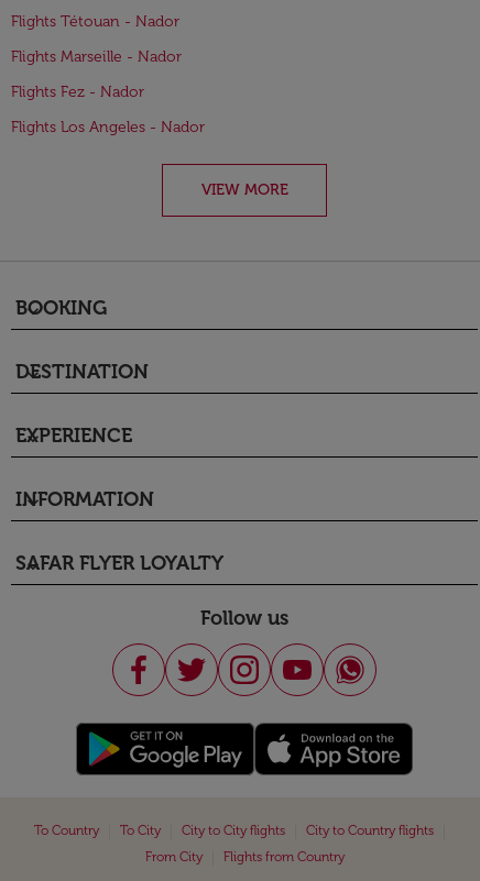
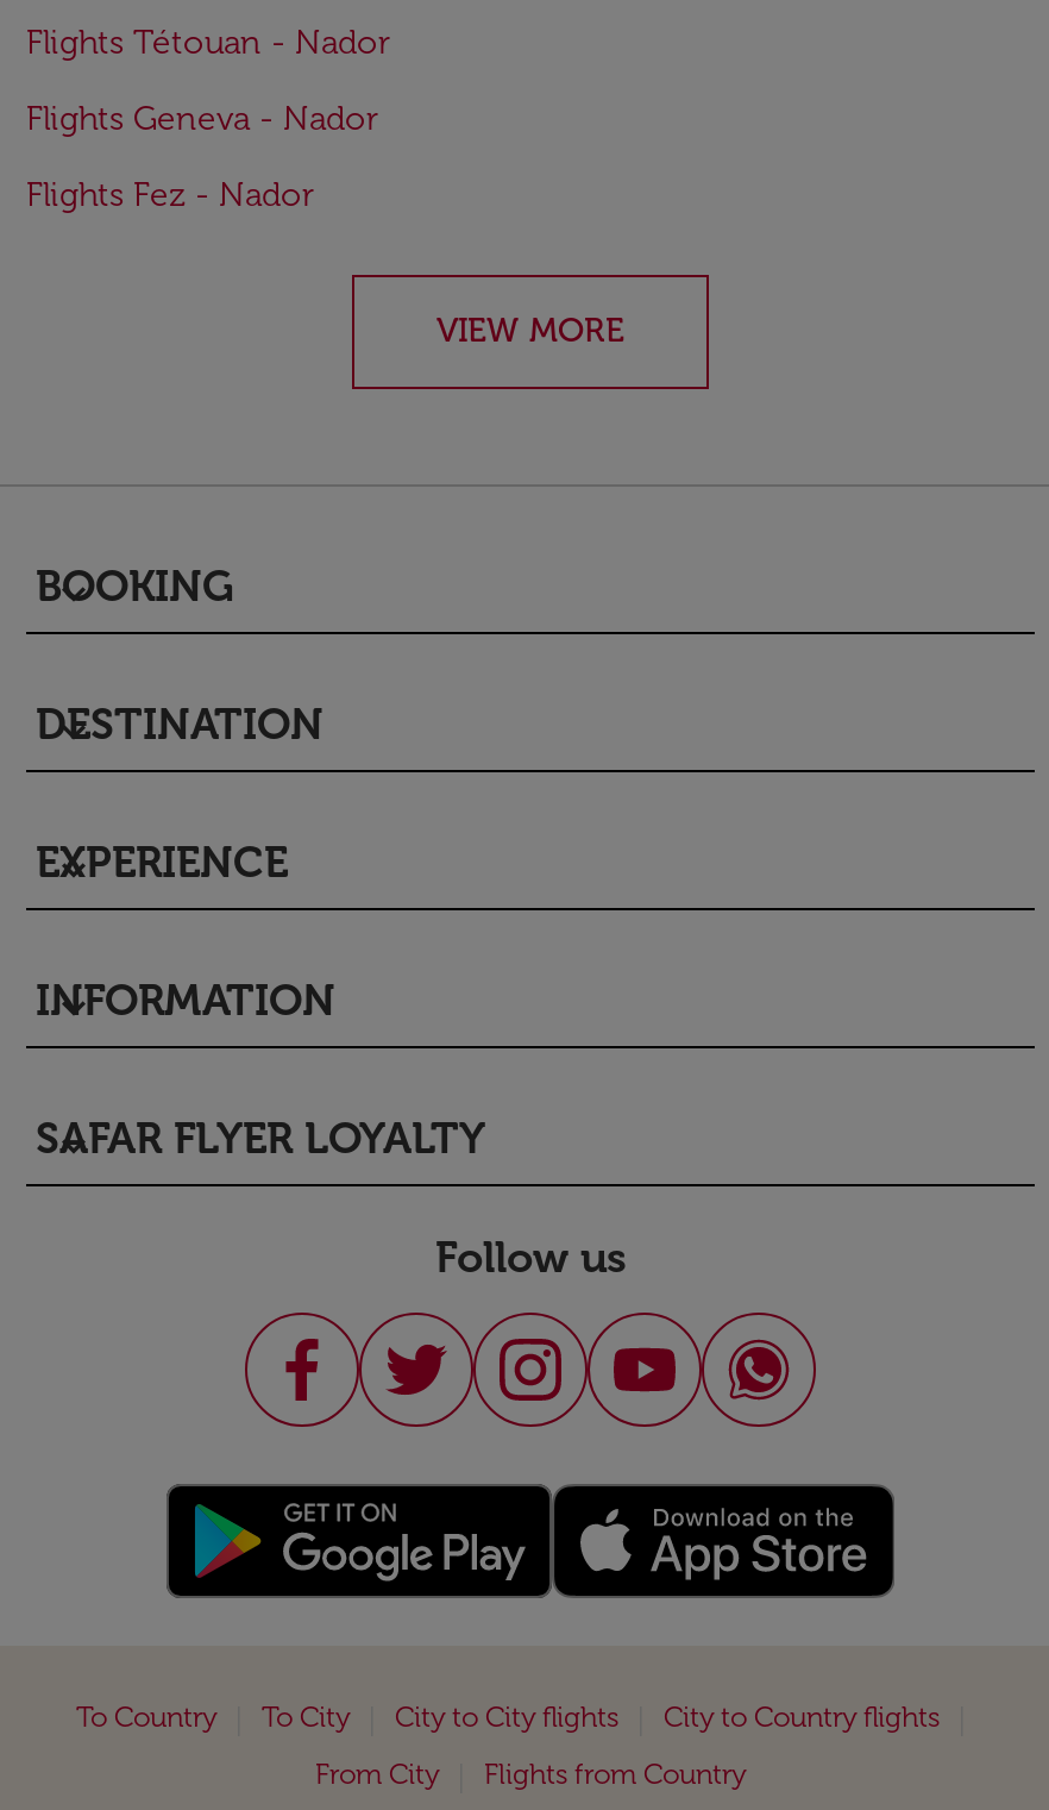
- Flights Marseille - Nador
+ Flights Geneva - Nador

- Flights Los Angeles - Nador
